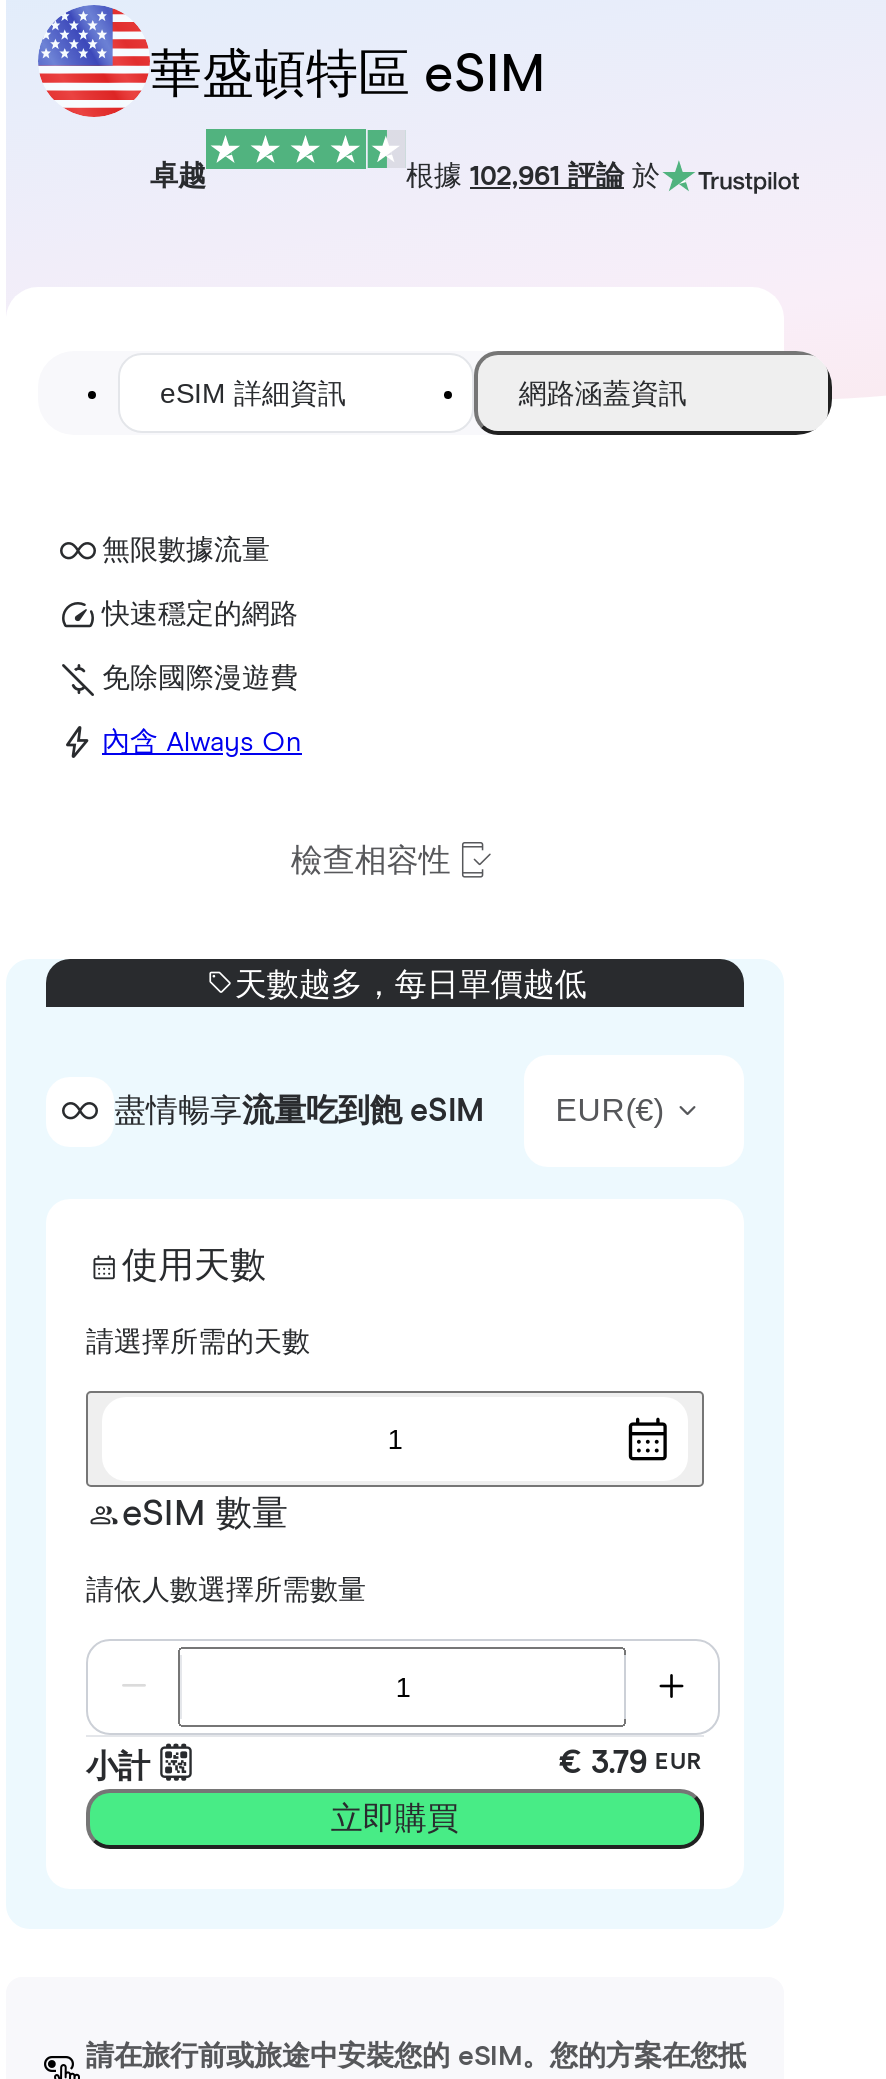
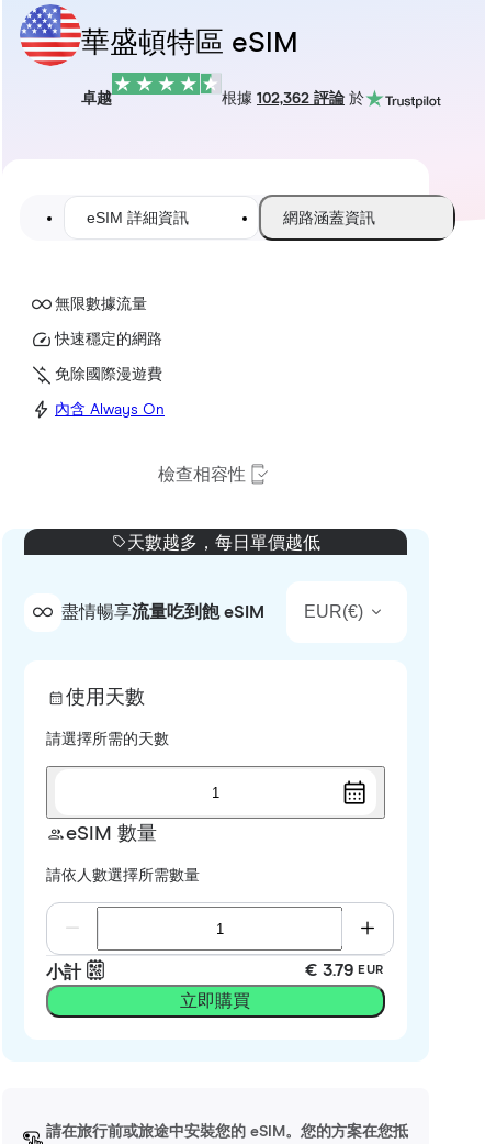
- 根據102,961 評論於
+ 根據102,362 評論於
